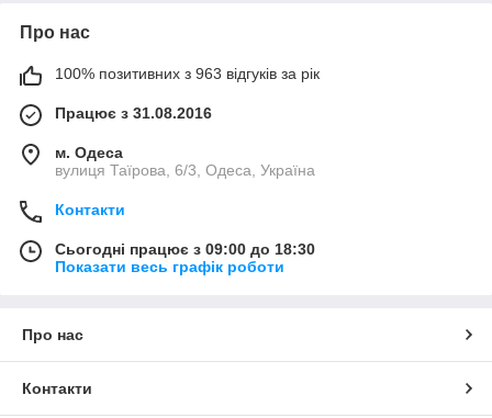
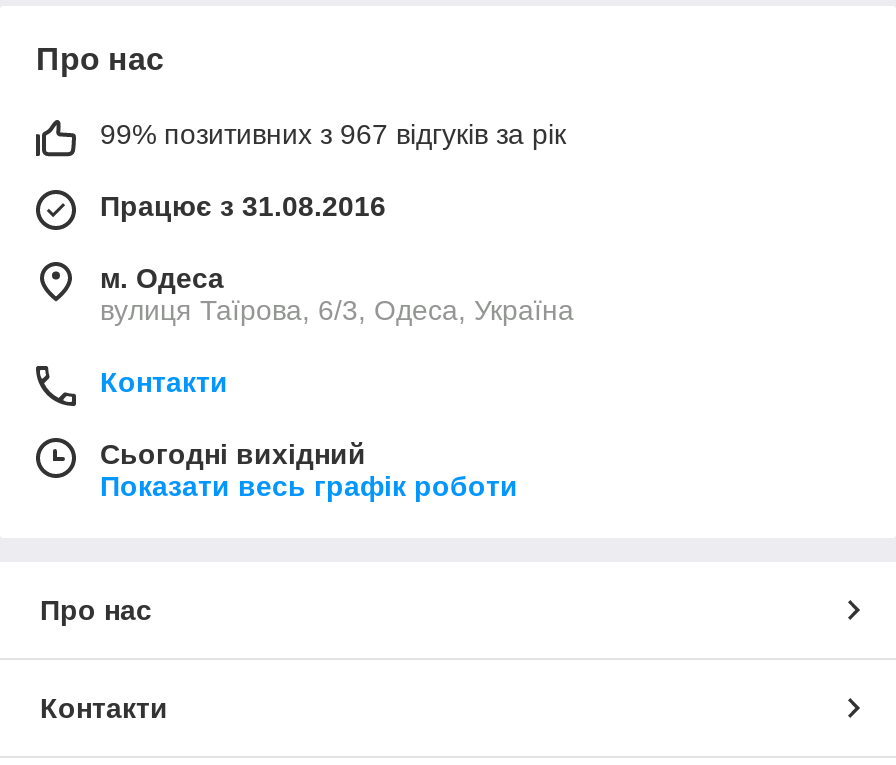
- 100% позитивних з 963 відгуків за рік
+ 99% позитивних з 967 відгуків за рік

- Сьогодні працює з 09:00 до 18:30
+ Сьогодні вихідний
